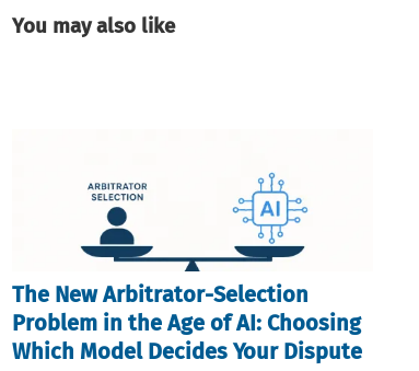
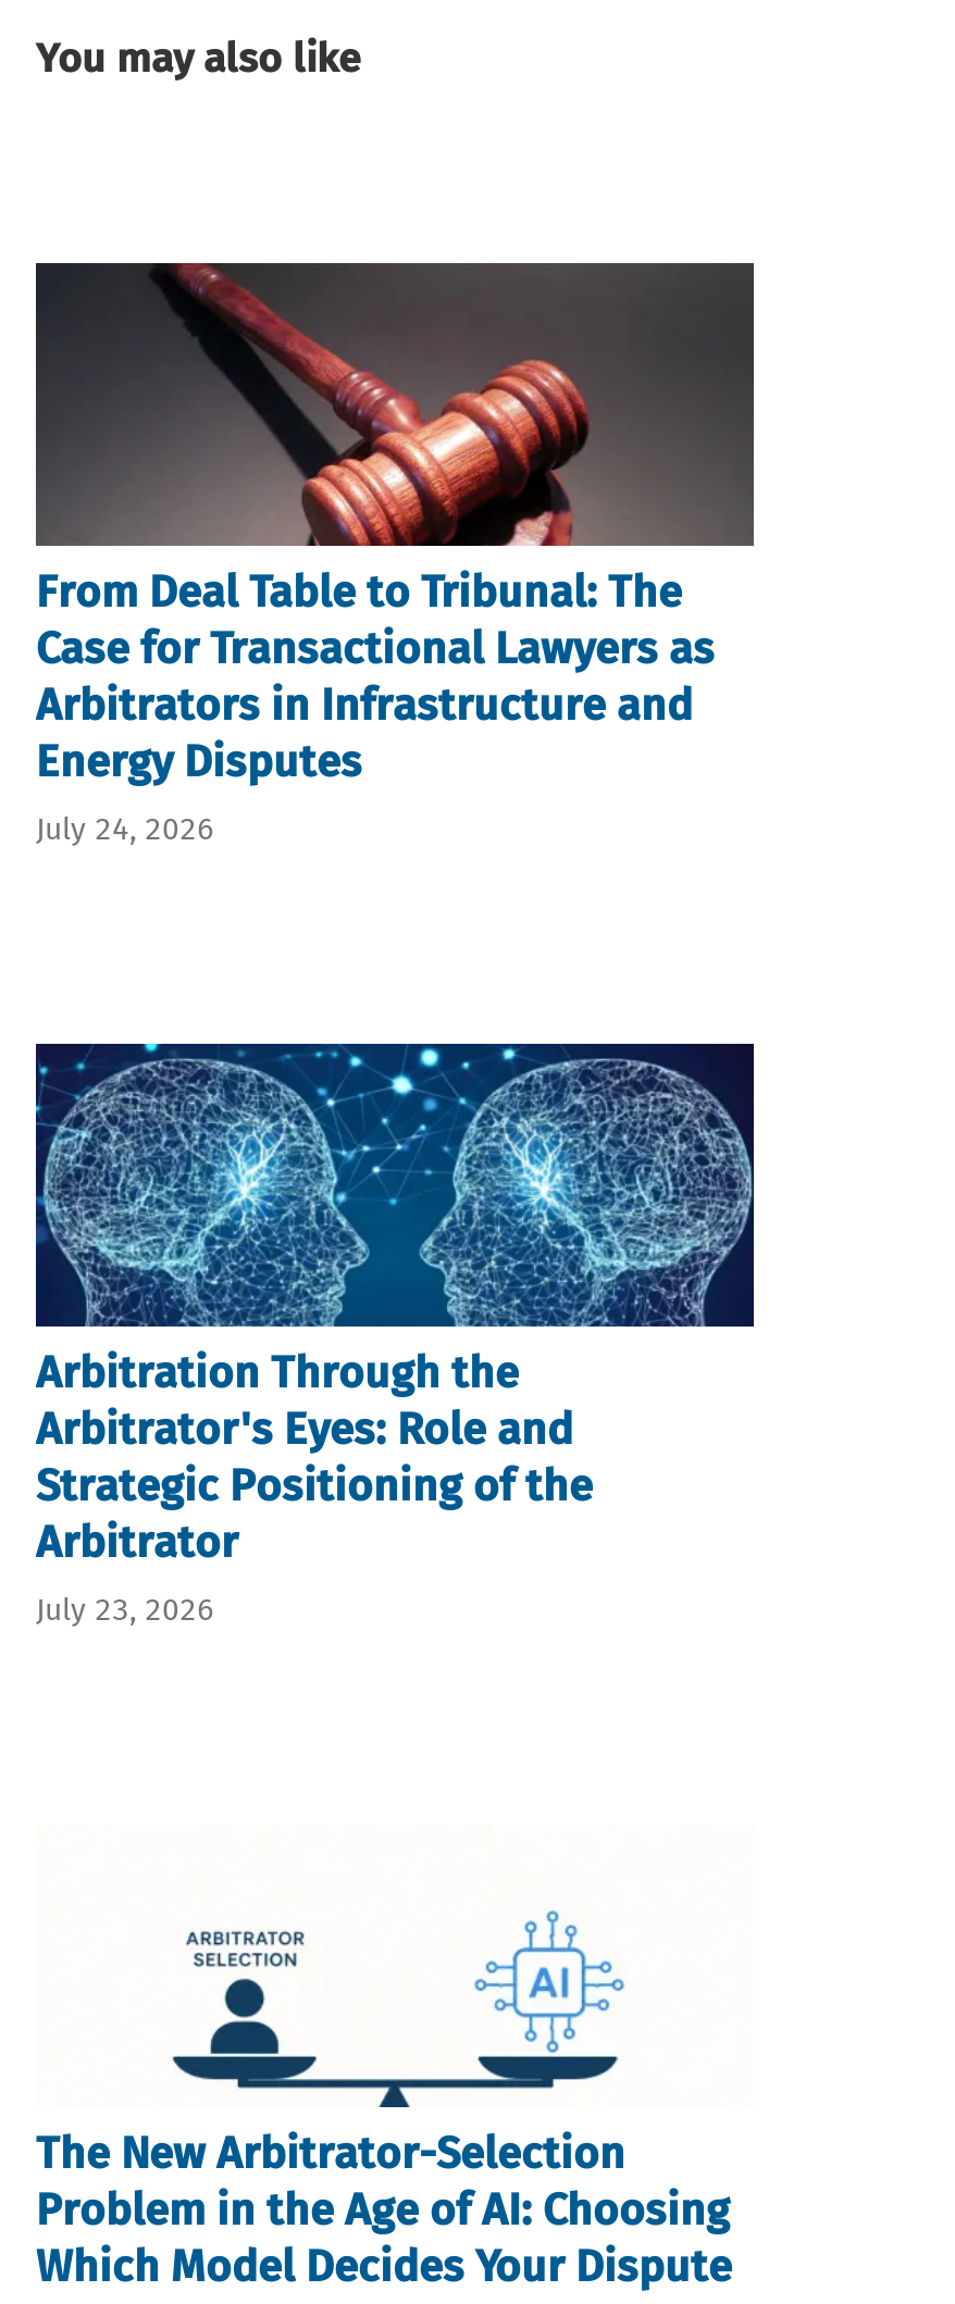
+ [image]
+ From Deal Table to Tribunal: The
+ Case for Transactional Lawyers as
+ Arbitrators in Infrastructure and
+ Energy Disputes
+ July 24, 2026

+ [image]
+ Arbitration Through the
+ Arbitrator's Eyes: Role and
+ Strategic Positioning of the
+ Arbitrator
+ July 23, 2026
